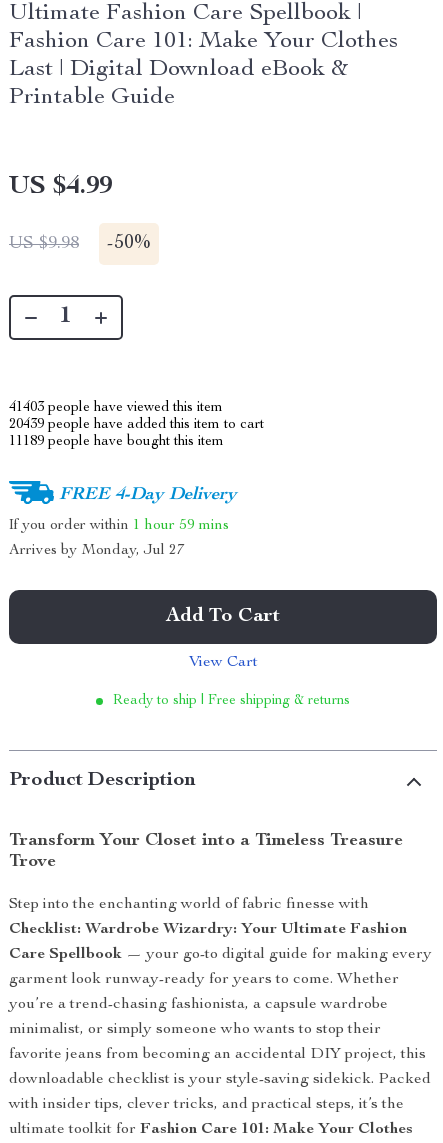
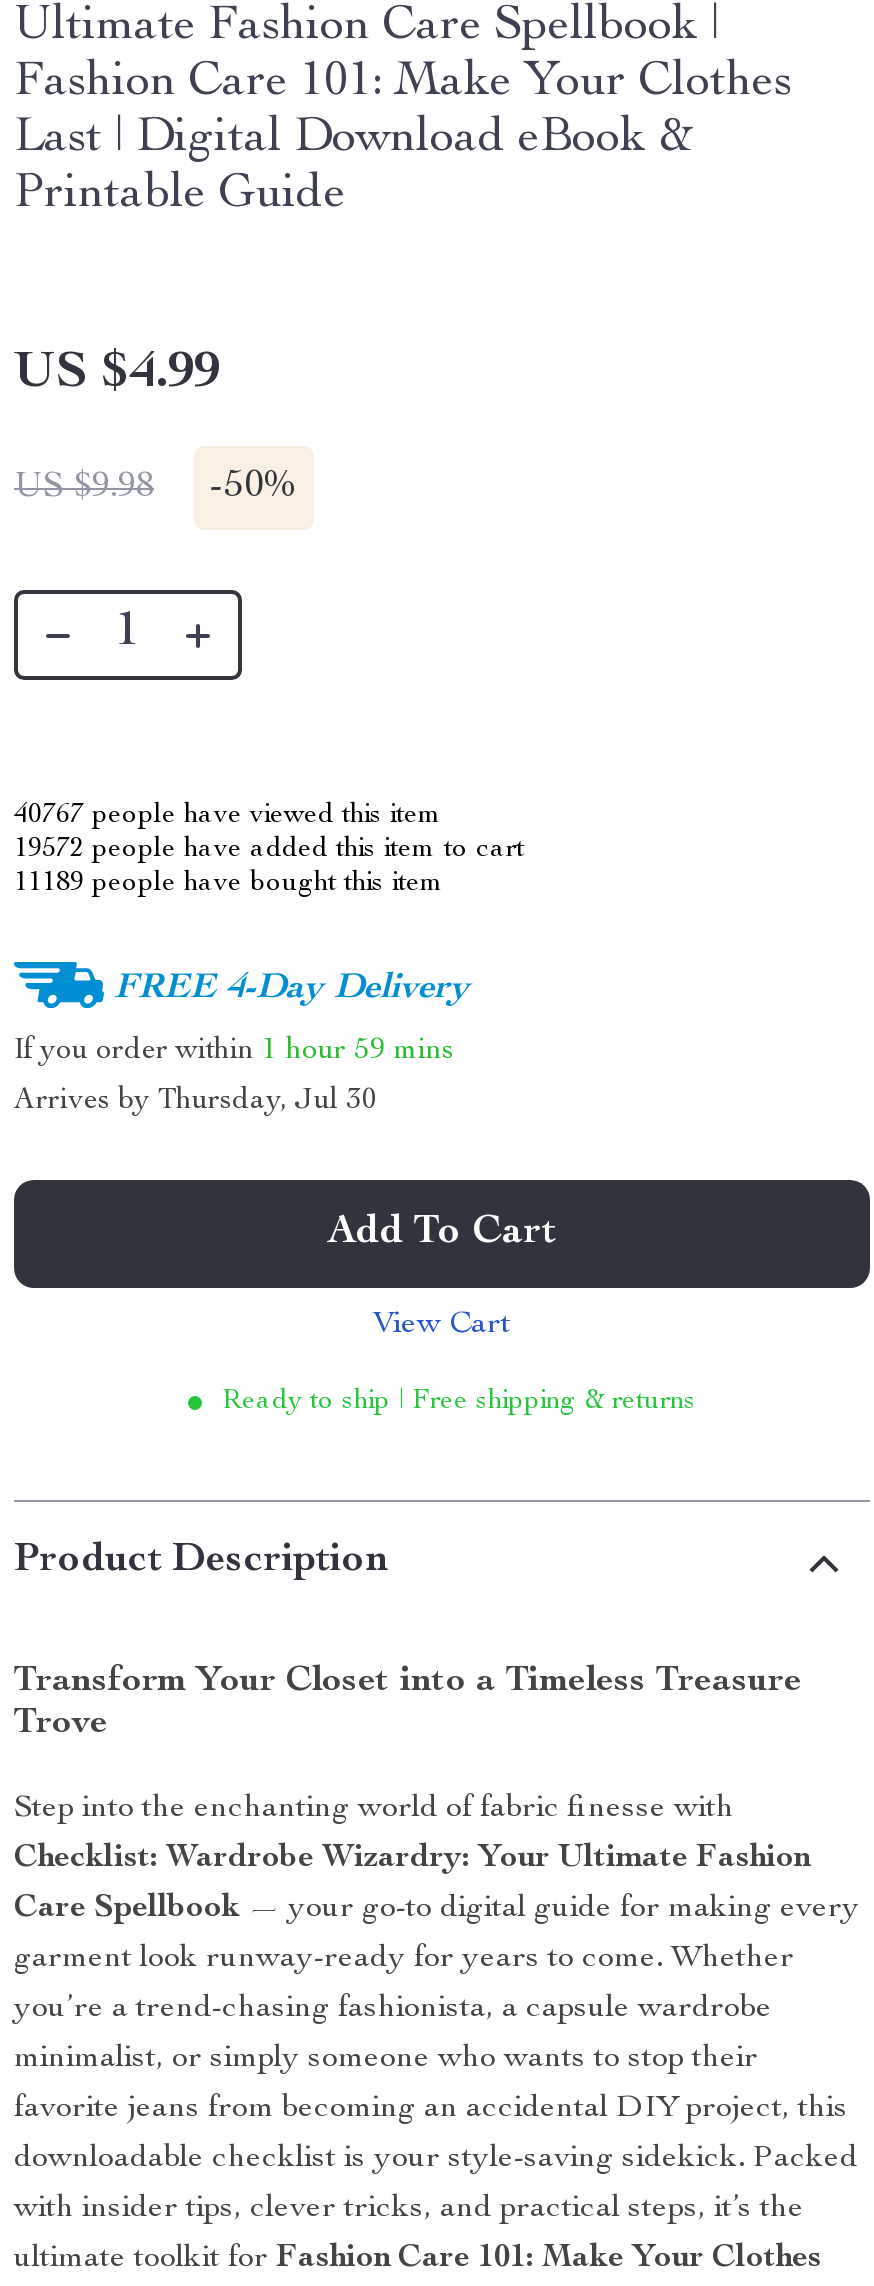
- 41403 people have viewed this item
+ 40767 people have viewed this item

- 20439 people have added this item to cart
+ 19572 people have added this item to cart

- Arrives by Monday, Jul 27
+ Arrives by Thursday, Jul 30
